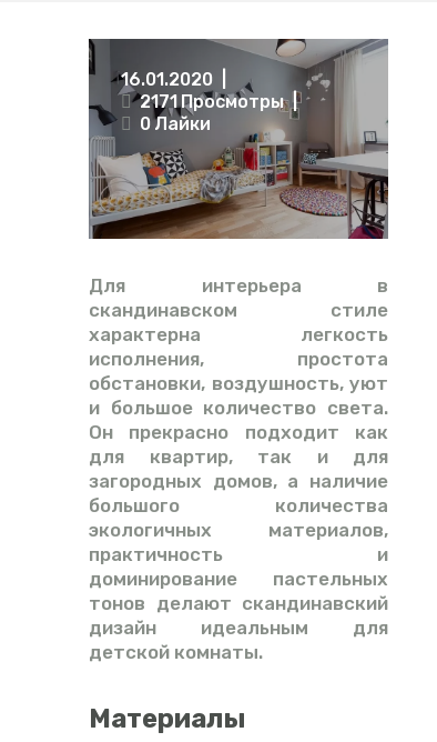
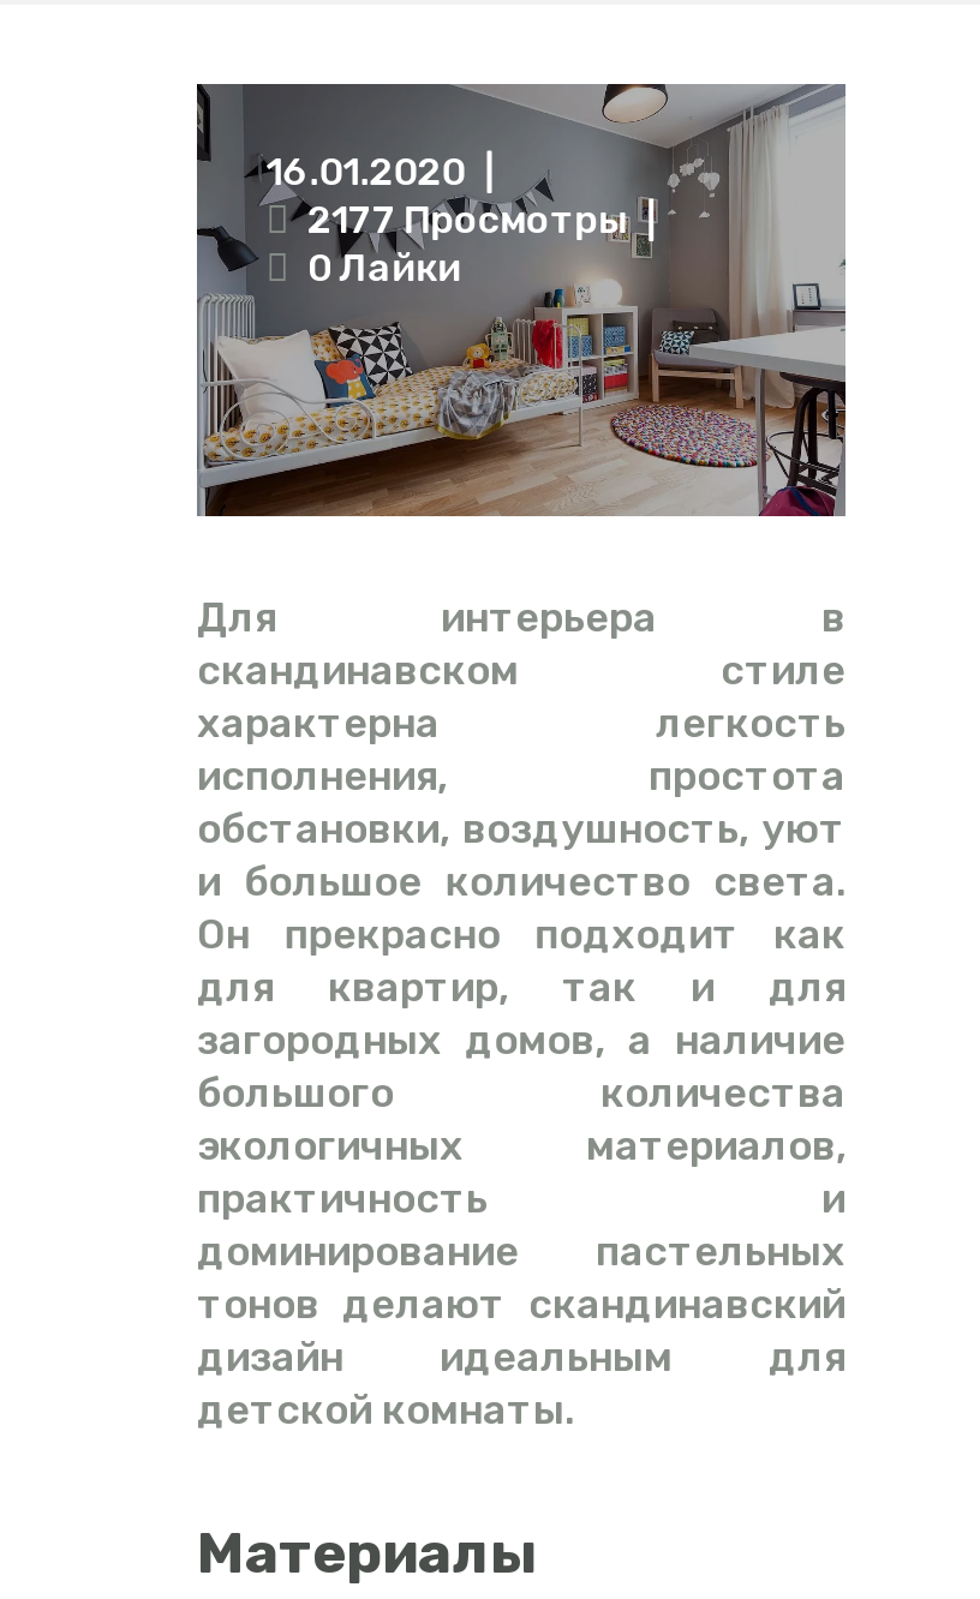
- 2171 Просмотры
+ 2177 Просмотры
